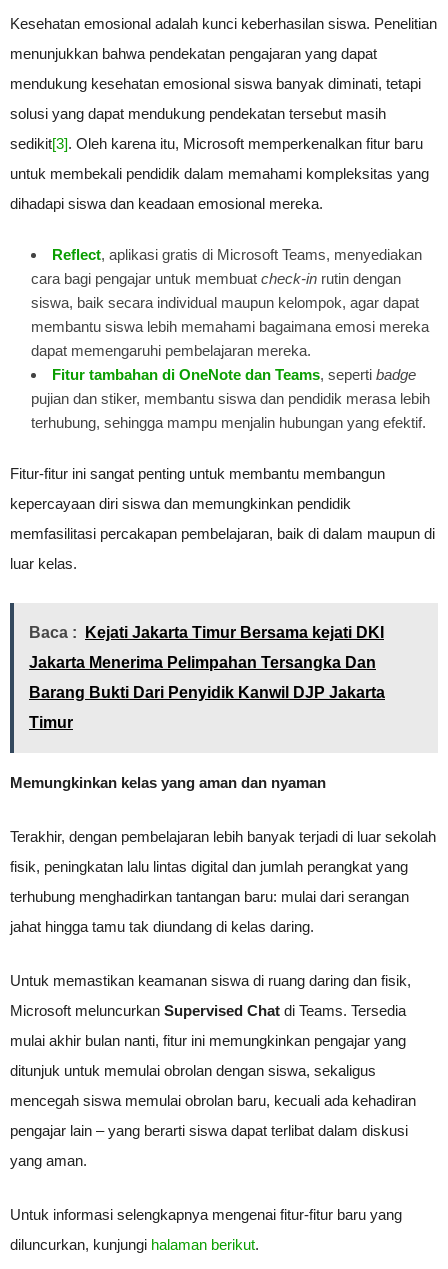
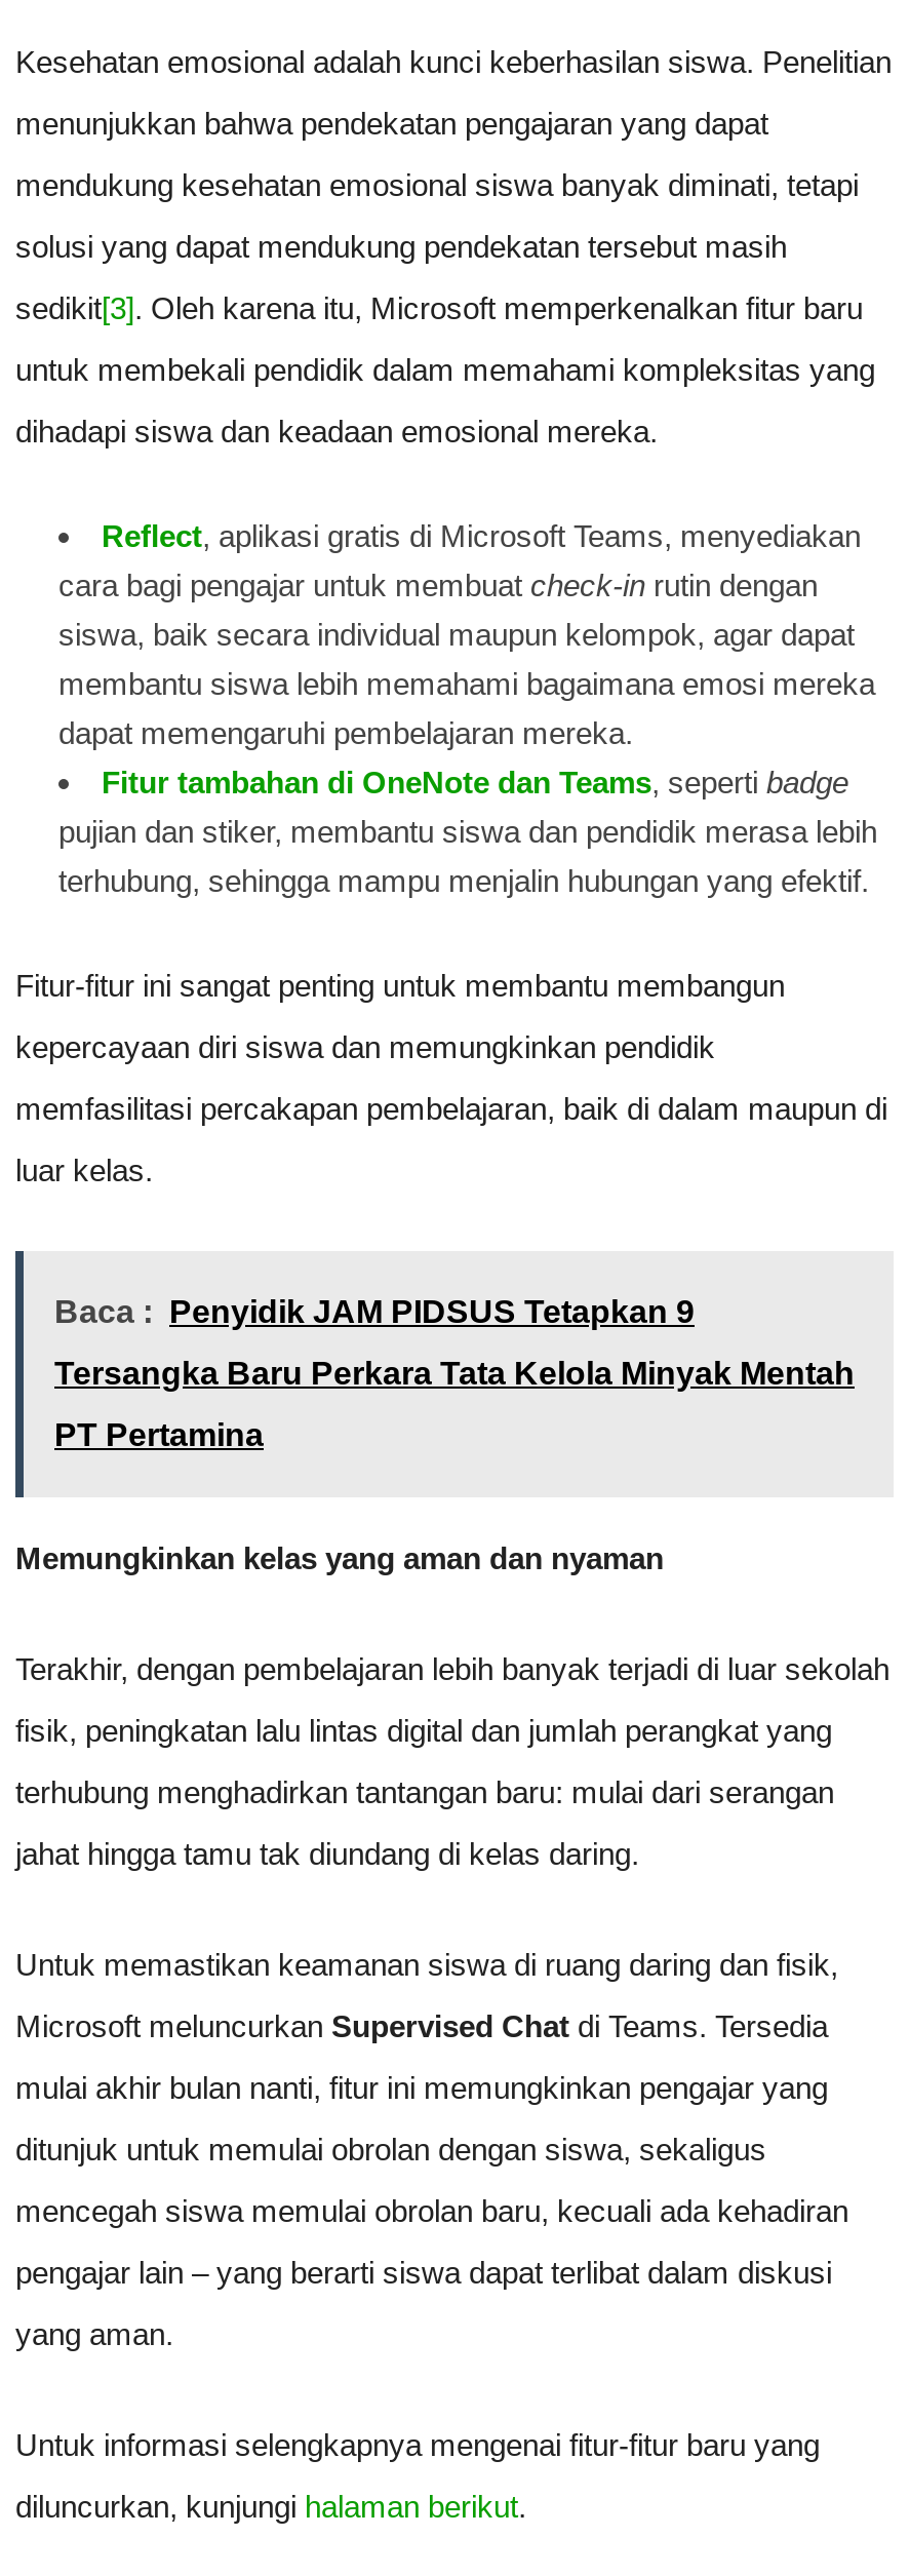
- Baca : Kejati Jakarta Timur Bersama kejati DKI
- Jakarta Menerima Pelimpahan Tersangka Dan
- Barang Bukti Dari Penyidik Kanwil DJP Jakarta
- Timur
+ Baca : Penyidik JAM PIDSUS Tetapkan 9
+ Tersangka Baru Perkara Tata Kelola Minyak Mentah
+ PT Pertamina
